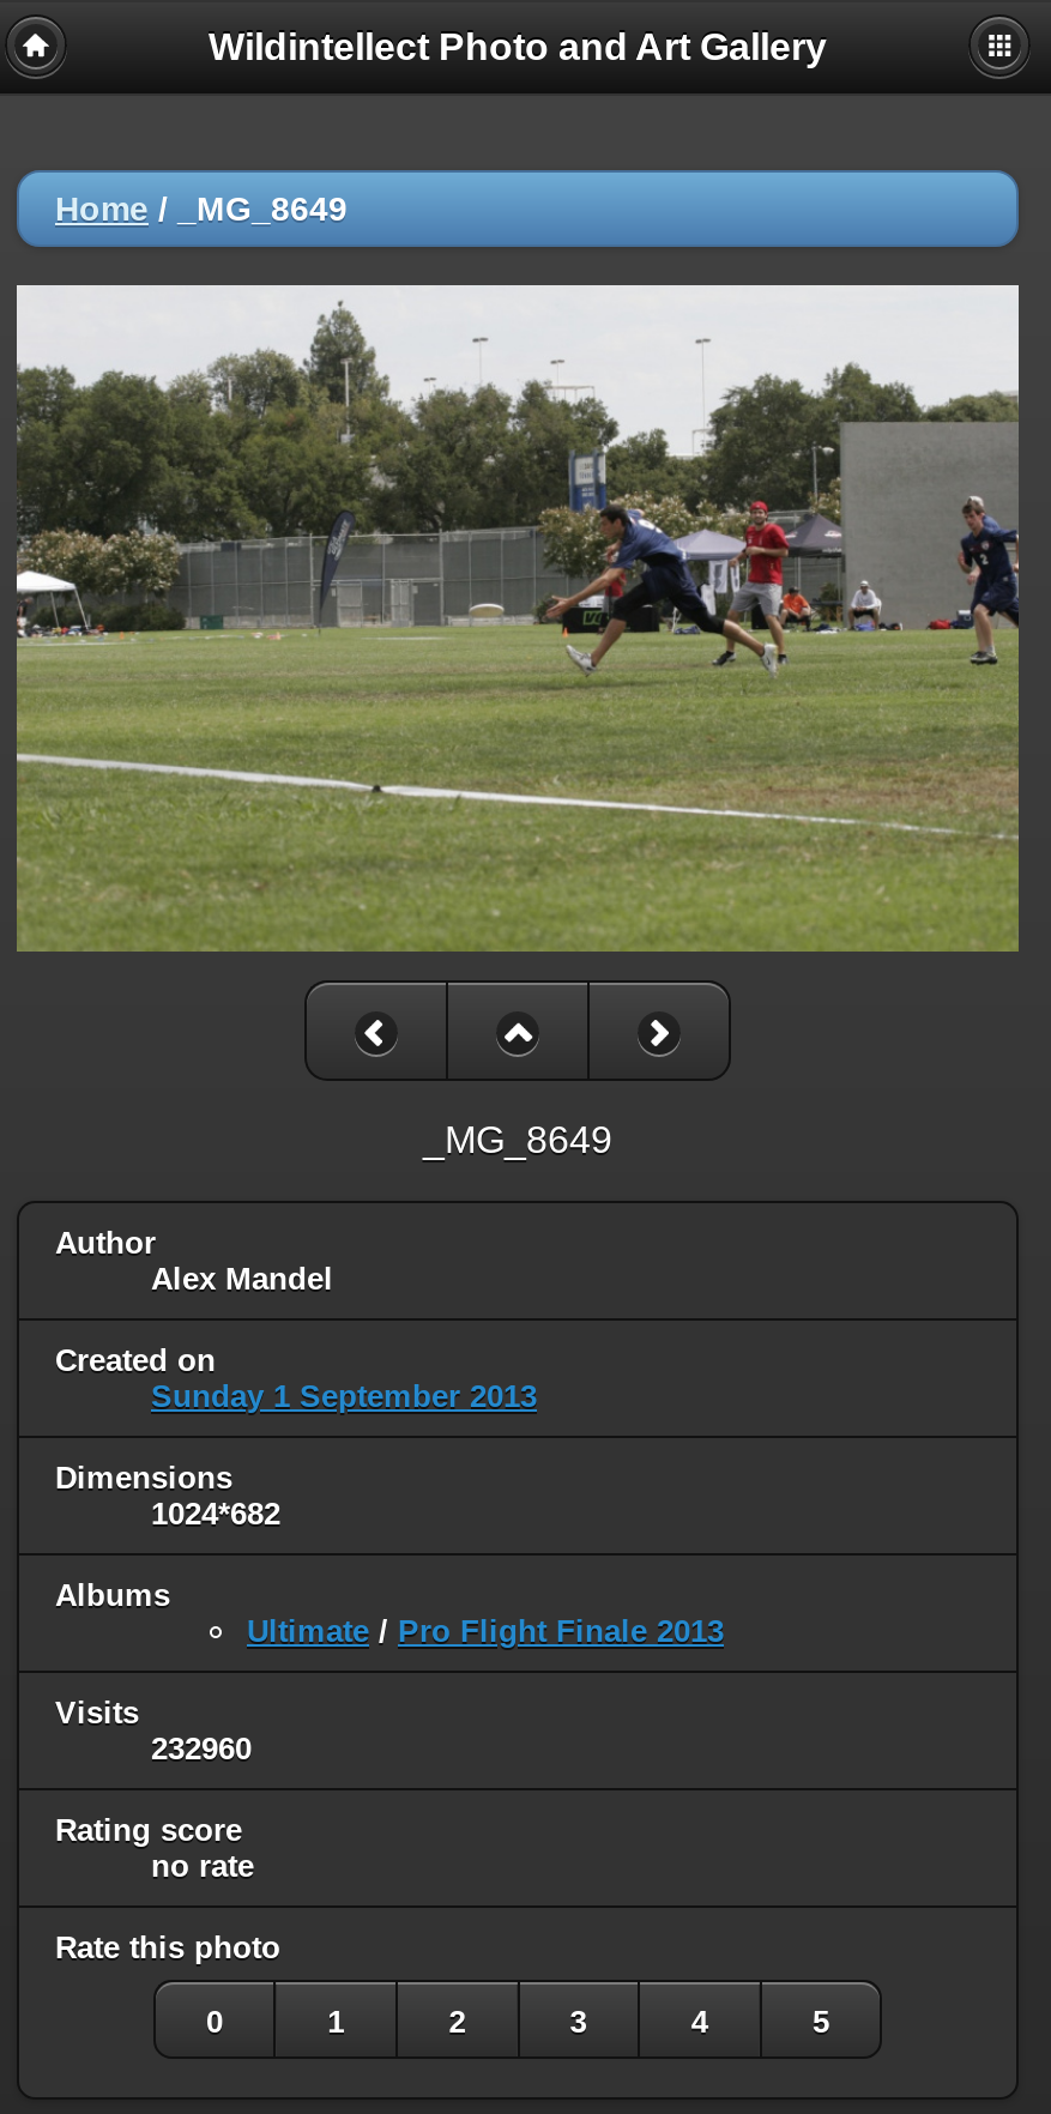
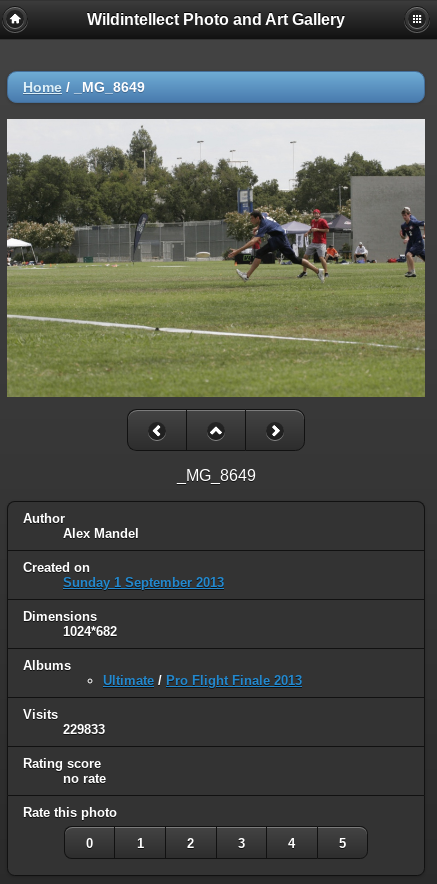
- 232960
+ 229833
